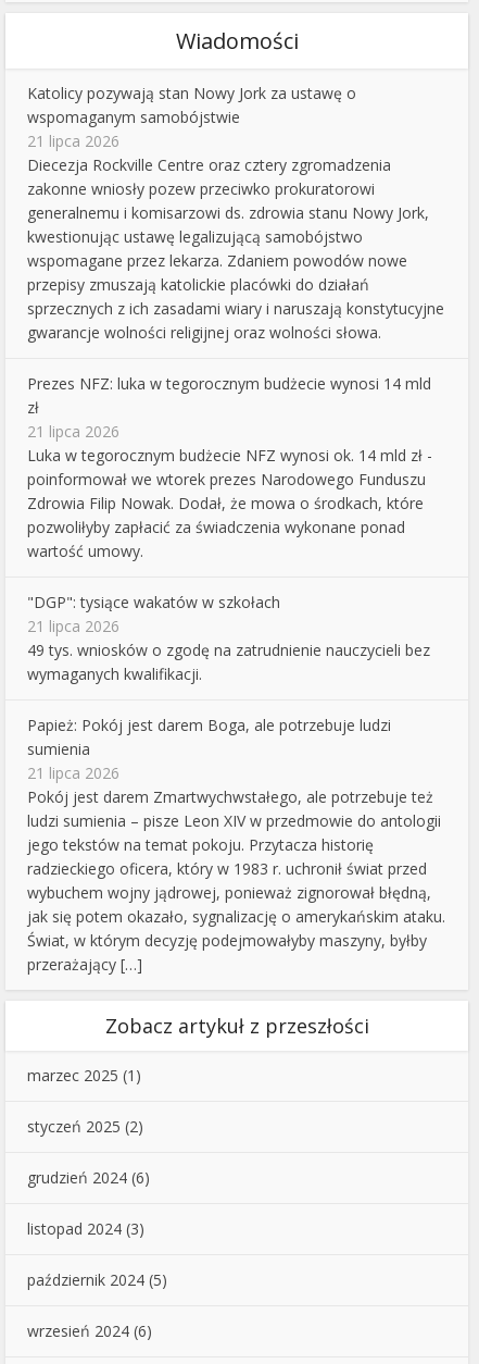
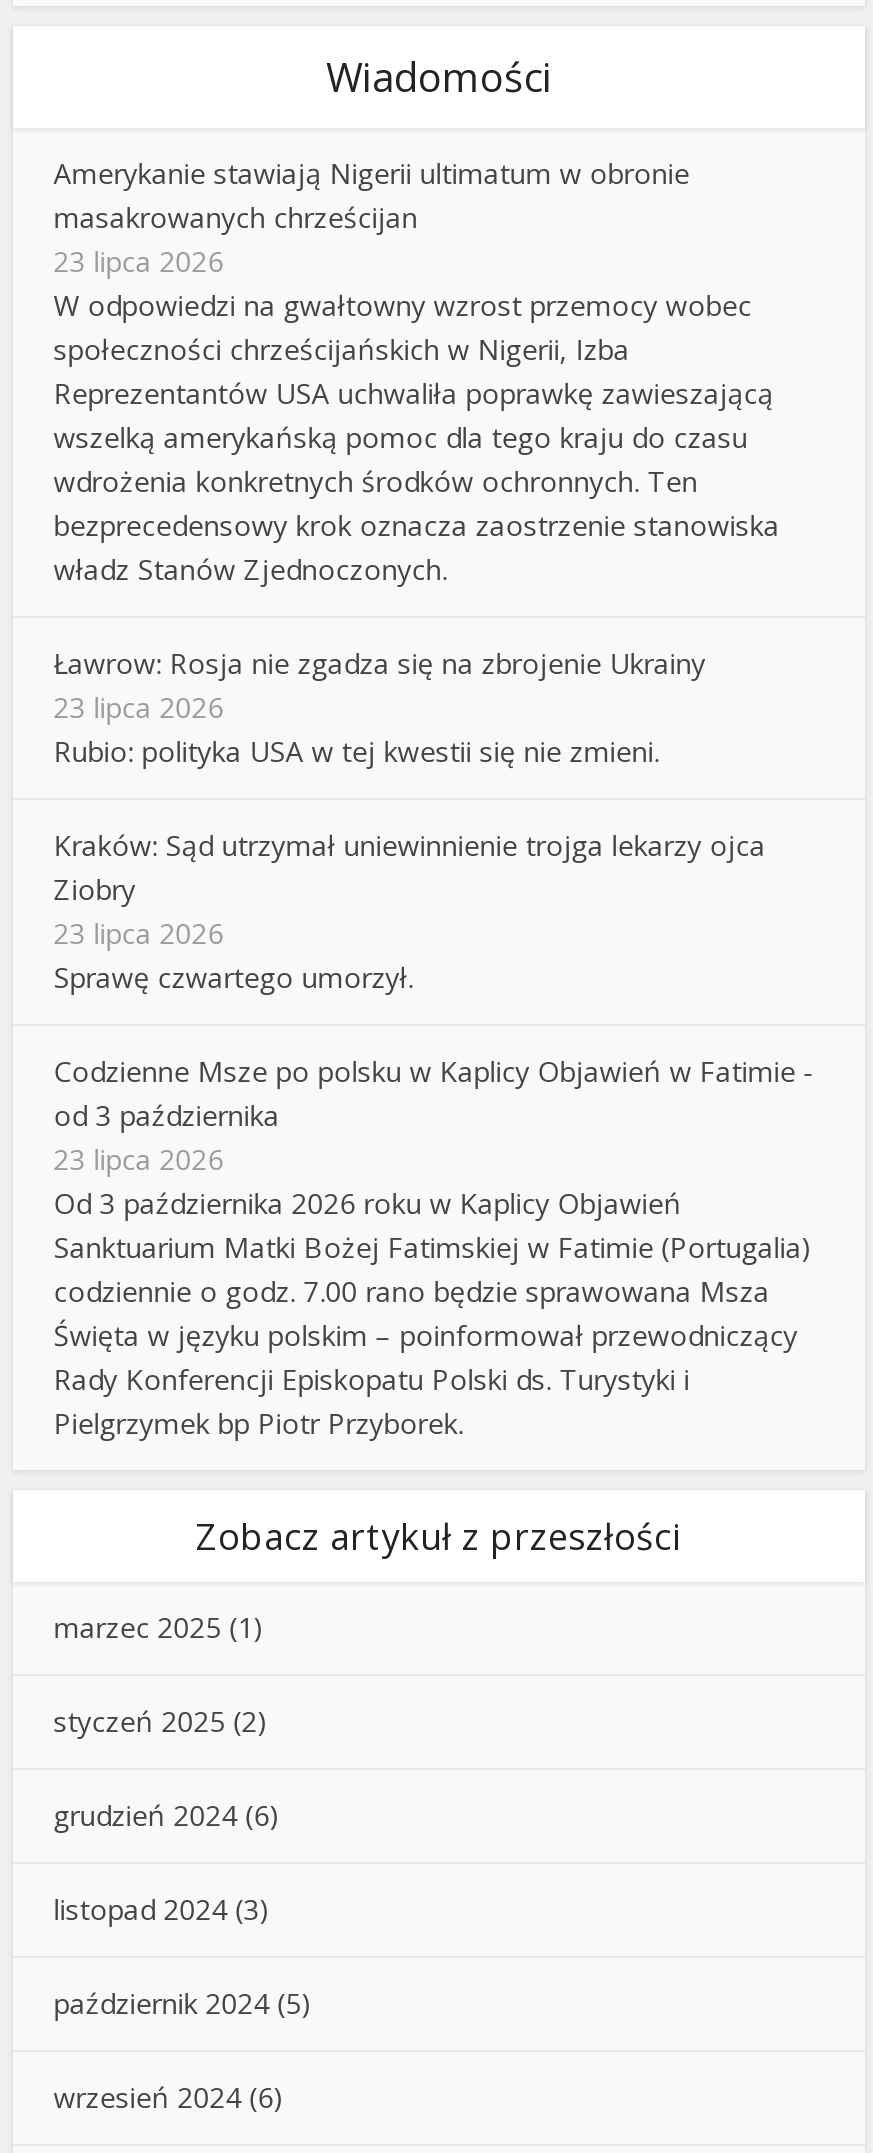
- Katolicy pozywają stan Nowy Jork za ustawę o
- wspomaganym samobójstwie
- 21 lipca 2026
- Diecezja Rockville Centre oraz cztery zgromadzenia
- zakonne wniosły pozew przeciwko prokuratorowi
- generalnemu i komisarzowi ds. zdrowia stanu Nowy Jork,
- kwestionując ustawę legalizującą samobójstwo
- wspomagane przez lekarza. Zdaniem powodów nowe
- przepisy zmuszają katolickie placówki do działań
- sprzecznych z ich zasadami wiary i naruszają konstytucyjne
- gwarancje wolności religijnej oraz wolności słowa.
+ Amerykanie stawiają Nigerii ultimatum w obronie
+ masakrowanych chrześcijan
+ 23 lipca 2026
+ W odpowiedzi na gwałtowny wzrost przemocy wobec
+ społeczności chrześcijańskich w Nigerii, Izba
+ Reprezentantów USA uchwaliła poprawkę zawieszającą
+ wszelką amerykańską pomoc dla tego kraju do czasu
+ wdrożenia konkretnych środków ochronnych. Ten
+ bezprecedensowy krok oznacza zaostrzenie stanowiska
+ władz Stanów Zjednoczonych.

- Prezes NFZ: luka w tegorocznym budżecie wynosi 14 mld
- zł
- 21 lipca 2026
- Luka w tegorocznym budżecie NFZ wynosi ok. 14 mld zł -
- poinformował we wtorek prezes Narodowego Funduszu
- Zdrowia Filip Nowak. Dodał, że mowa o środkach, które
- pozwoliłyby zapłacić za świadczenia wykonane ponad
- wartość umowy.
+ Ławrow: Rosja nie zgadza się na zbrojenie Ukrainy
+ 23 lipca 2026
+ Rubio: polityka USA w tej kwestii się nie zmieni.

- "DGP": tysiące wakatów w szkołach
- 21 lipca 2026
- 49 tys. wniosków o zgodę na zatrudnienie nauczycieli bez
- wymaganych kwalifikacji.
+ Kraków: Sąd utrzymał uniewinnienie trojga lekarzy ojca
+ Ziobry
+ 23 lipca 2026
+ Sprawę czwartego umorzył.

- Papież: Pokój jest darem Boga, ale potrzebuje ludzi
- sumienia
- 21 lipca 2026
- Pokój jest darem Zmartwychwstałego, ale potrzebuje też
- ludzi sumienia – pisze Leon XIV w przedmowie do antologii
- jego tekstów na temat pokoju. Przytacza historię
- radzieckiego oficera, który w 1983 r. uchronił świat przed
- wybuchem wojny jądrowej, ponieważ zignorował błędną,
- jak się potem okazało, sygnalizację o amerykańskim ataku.
- Świat, w którym decyzję podejmowałyby maszyny, byłby
- przerażający […]
+ Codzienne Msze po polsku w Kaplicy Objawień w Fatimie -
+ od 3 października
+ 23 lipca 2026
+ Od 3 października 2026 roku w Kaplicy Objawień
+ Sanktuarium Matki Bożej Fatimskiej w Fatimie (Portugalia)
+ codziennie o godz. 7.00 rano będzie sprawowana Msza
+ Święta w języku polskim – poinformował przewodniczący
+ Rady Konferencji Episkopatu Polski ds. Turystyki i
+ Pielgrzymek bp Piotr Przyborek.
